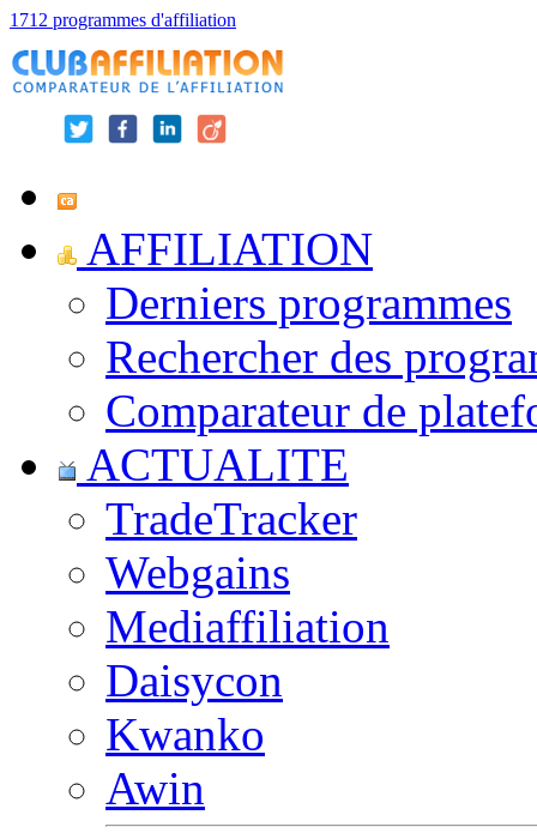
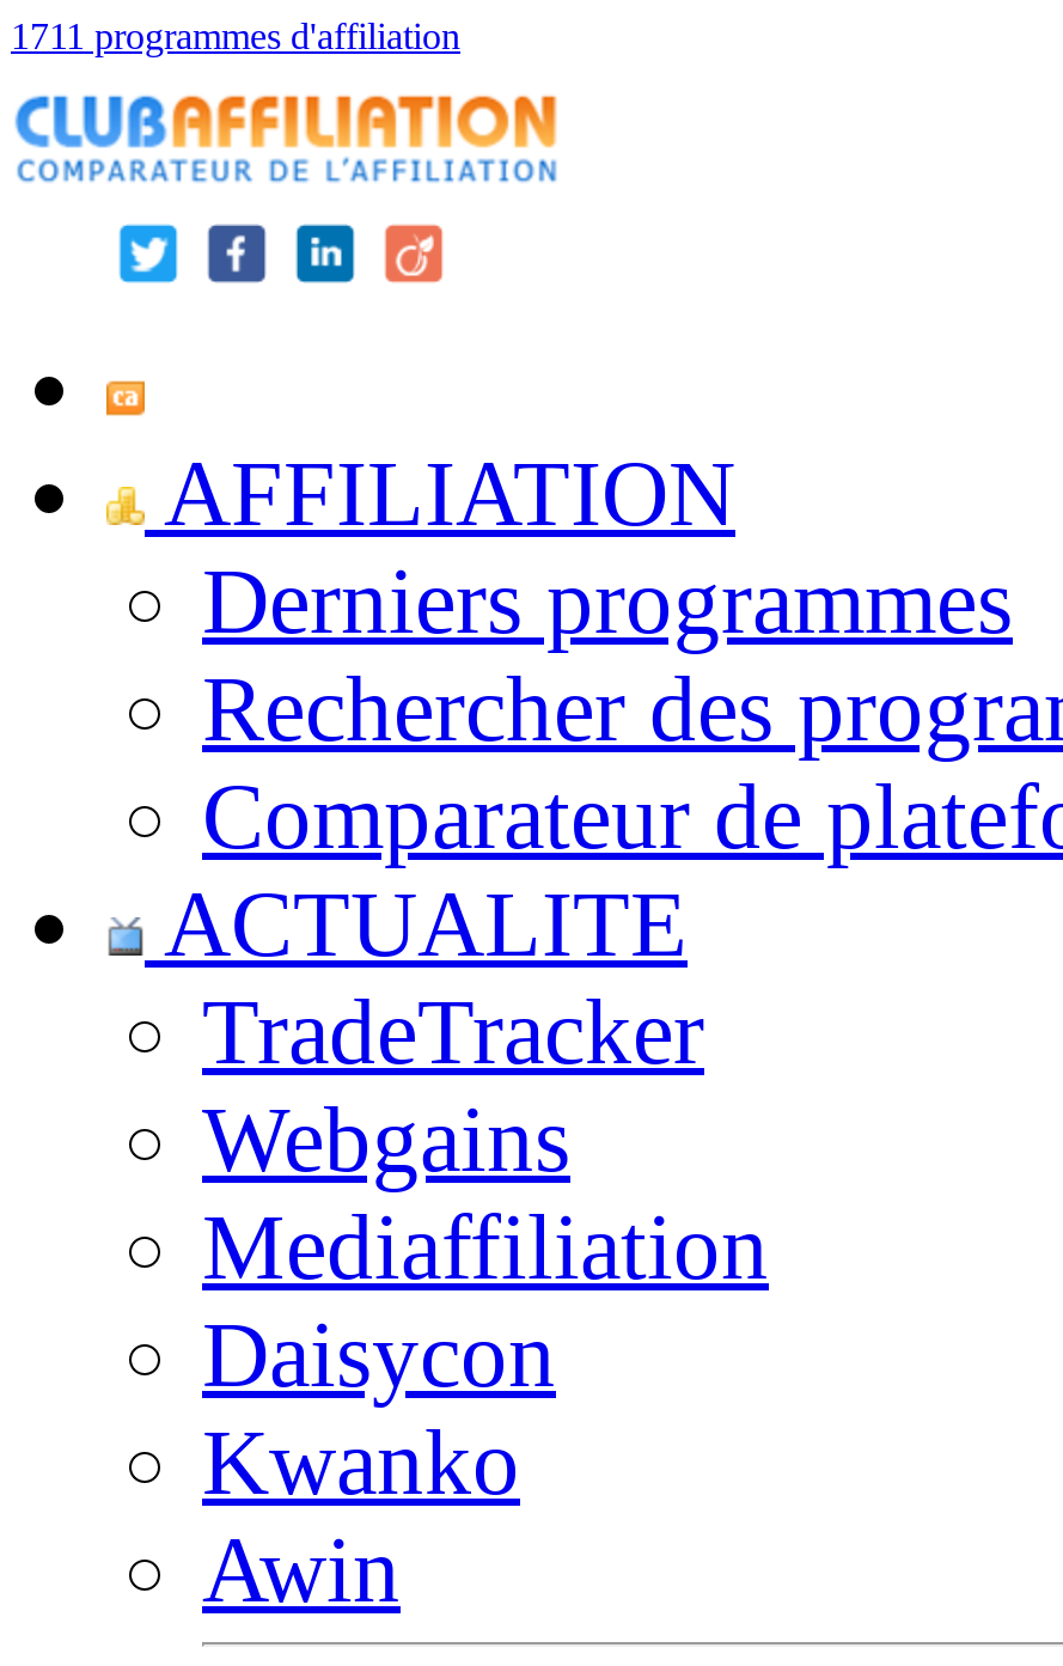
- 1712 programmes d'affiliation
+ 1711 programmes d'affiliation
